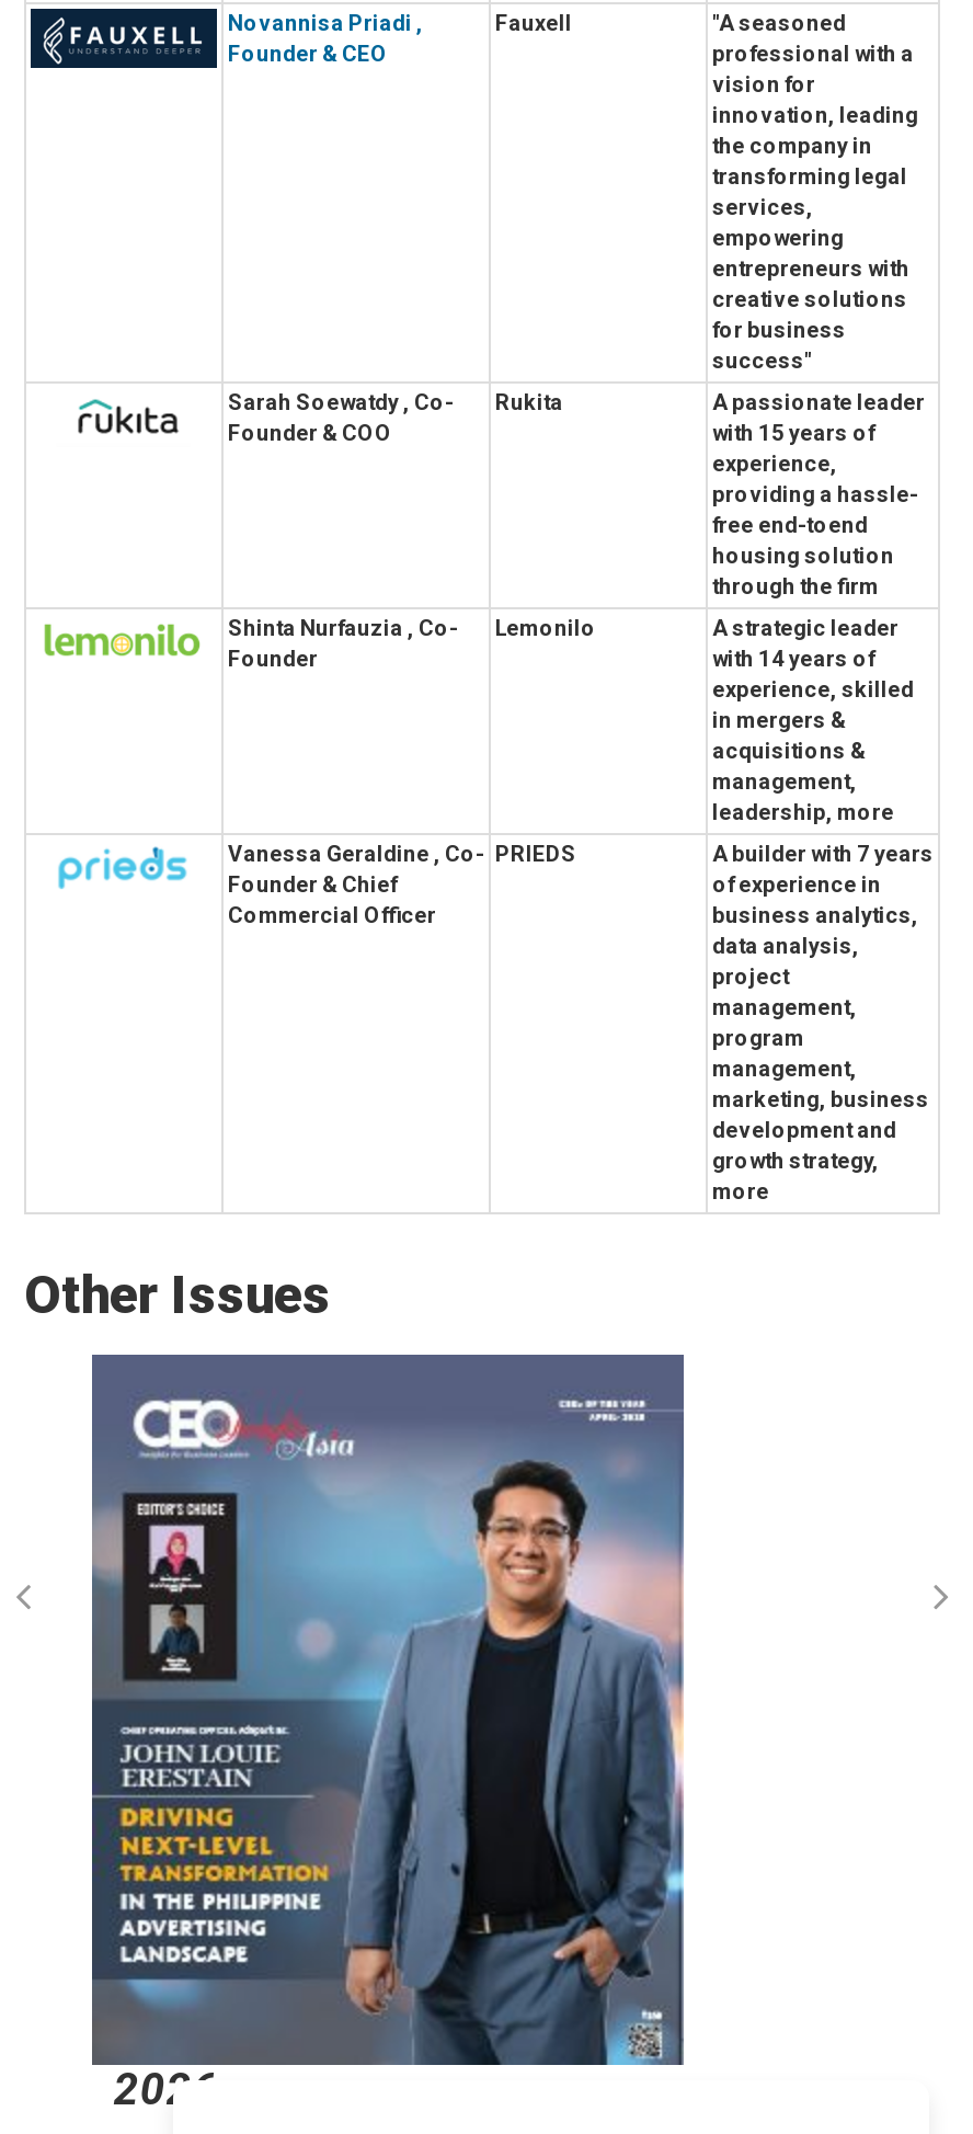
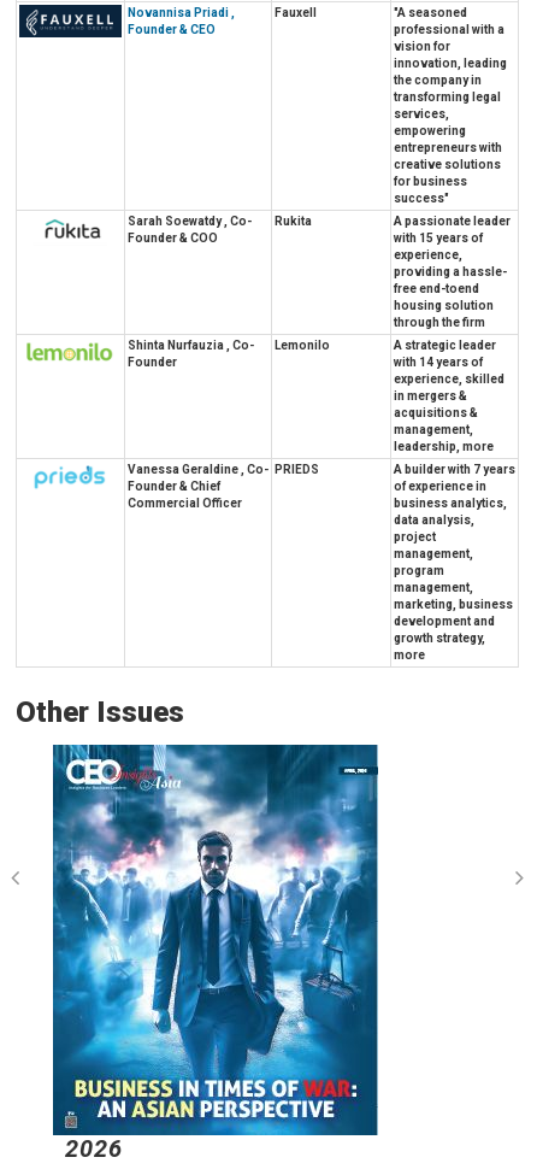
- [image]
+ [image]
